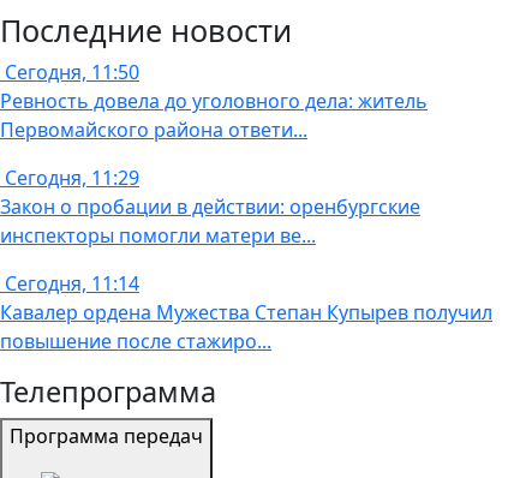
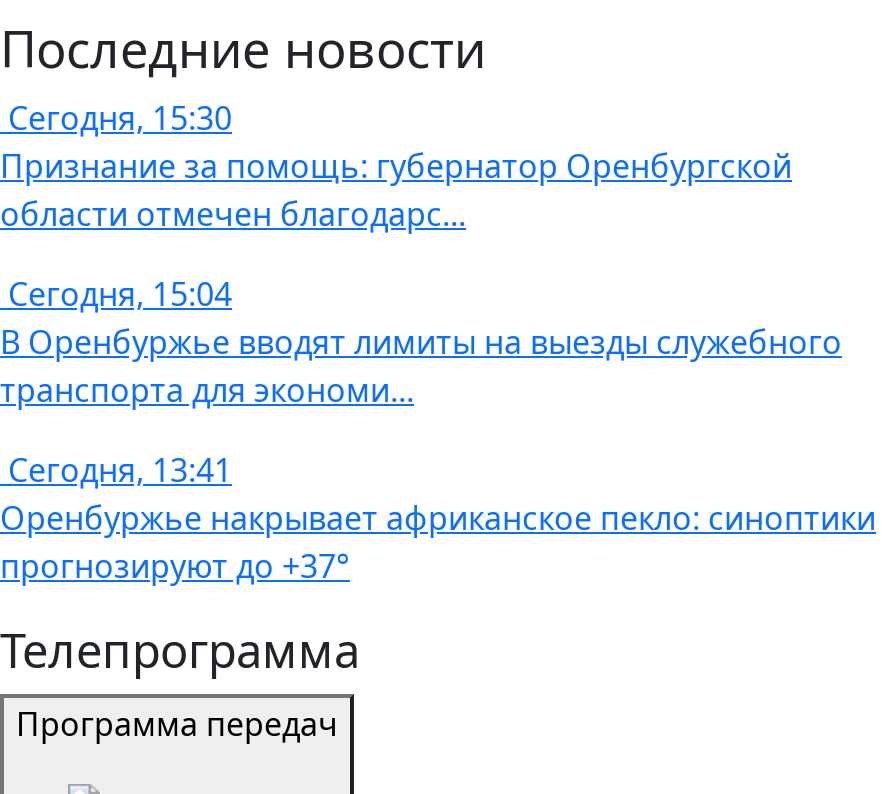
- Сегодня, 11:50
- Ревность довела до уголовного дела: житель
- Первомайского района ответи...
+ Сегодня, 15:30
+ Признание за помощь: губернатор Оренбургской
+ области отмечен благодарс...

- Сегодня, 11:29
- Закон о пробации в действии: оренбургские
- инспекторы помогли матери ве...
+ Сегодня, 15:04
+ В Оренбуржье вводят лимиты на выезды служебного
+ транспорта для экономи...

- Сегодня, 11:14
- Кавалер ордена Мужества Степан Купырев получил
- повышение после стажиро...
+ Сегодня, 13:41
+ Оренбуржье накрывает африканское пекло: синоптики
+ прогнозируют до +37°
